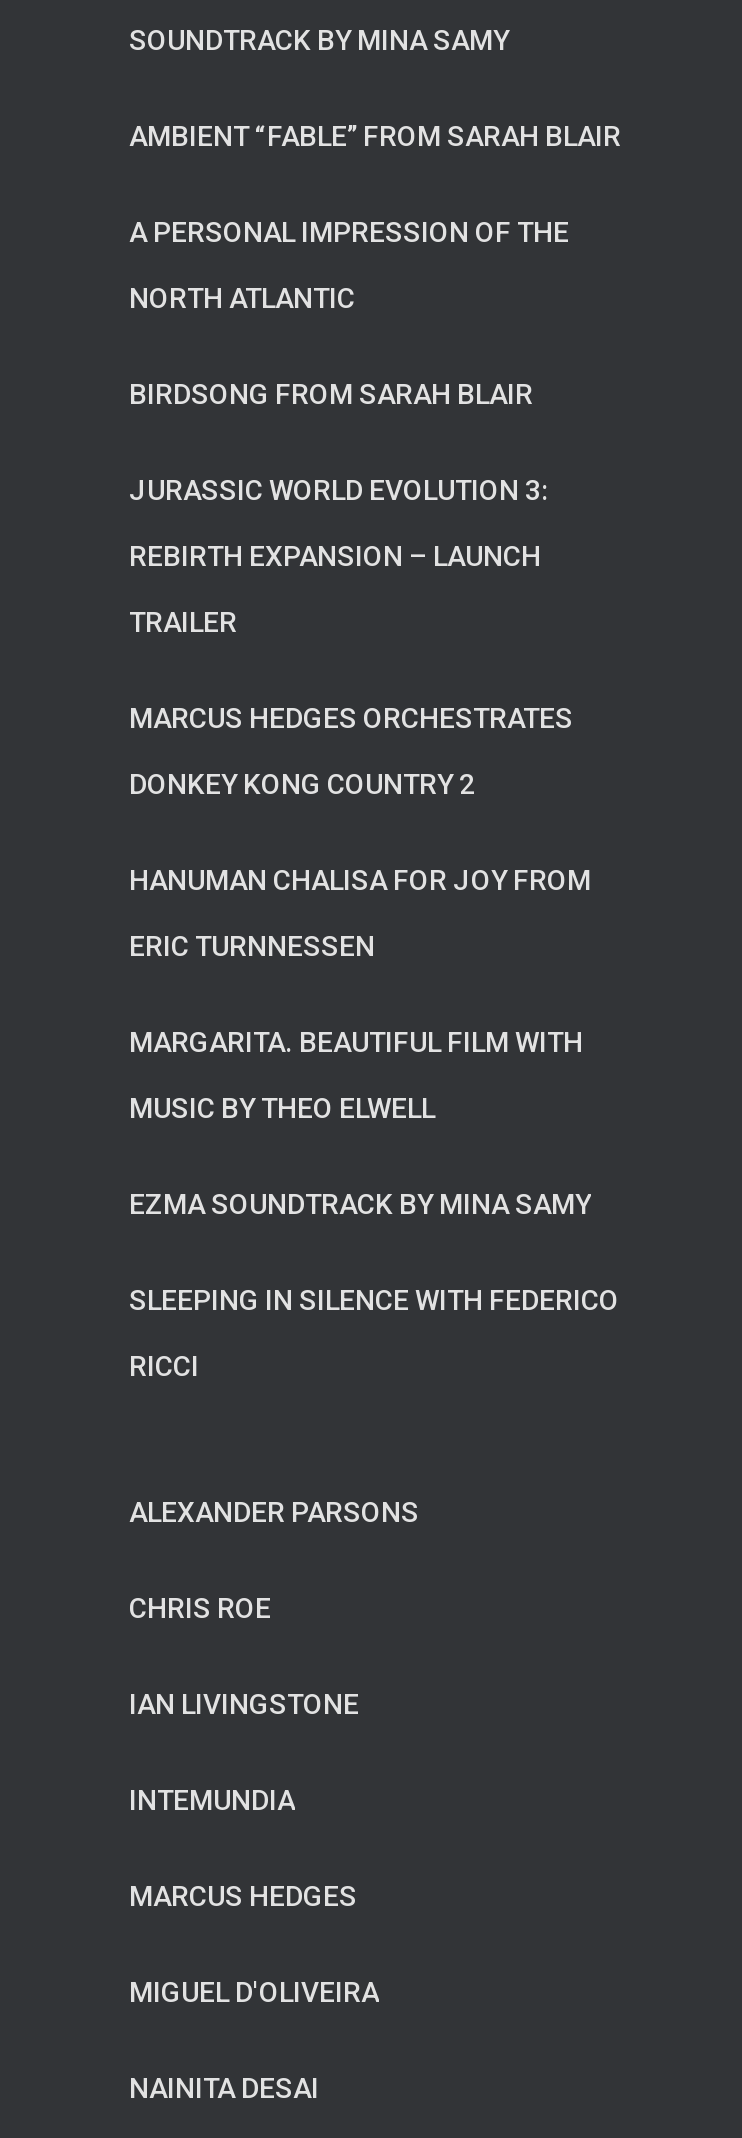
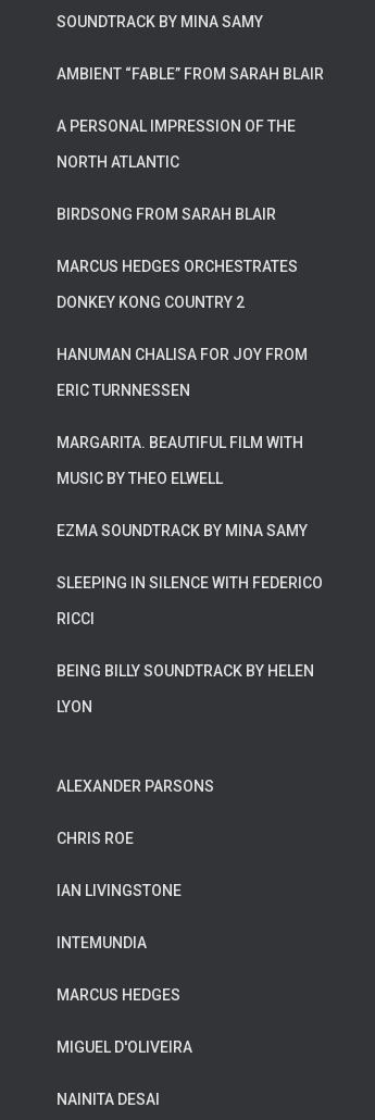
- JURASSIC WORLD EVOLUTION 3:
- REBIRTH EXPANSION – LAUNCH
- TRAILER

moved up: MARCUS HEDGES ORCHESTRATES | DONKEY KONG COUNTRY 2 | HANUMAN CHALISA FOR JOY FROM | ... | SLEEPING IN SILENCE WITH FEDERICO | RICCI

+ BEING BILLY SOUNDTRACK BY HELEN
+ LYON
